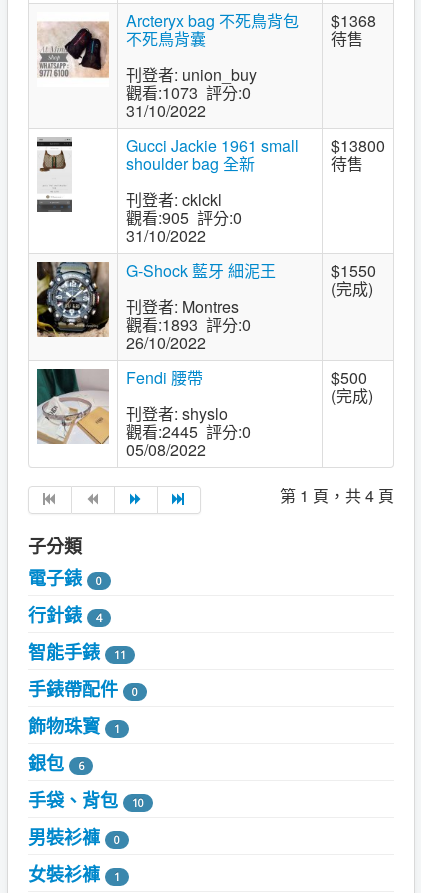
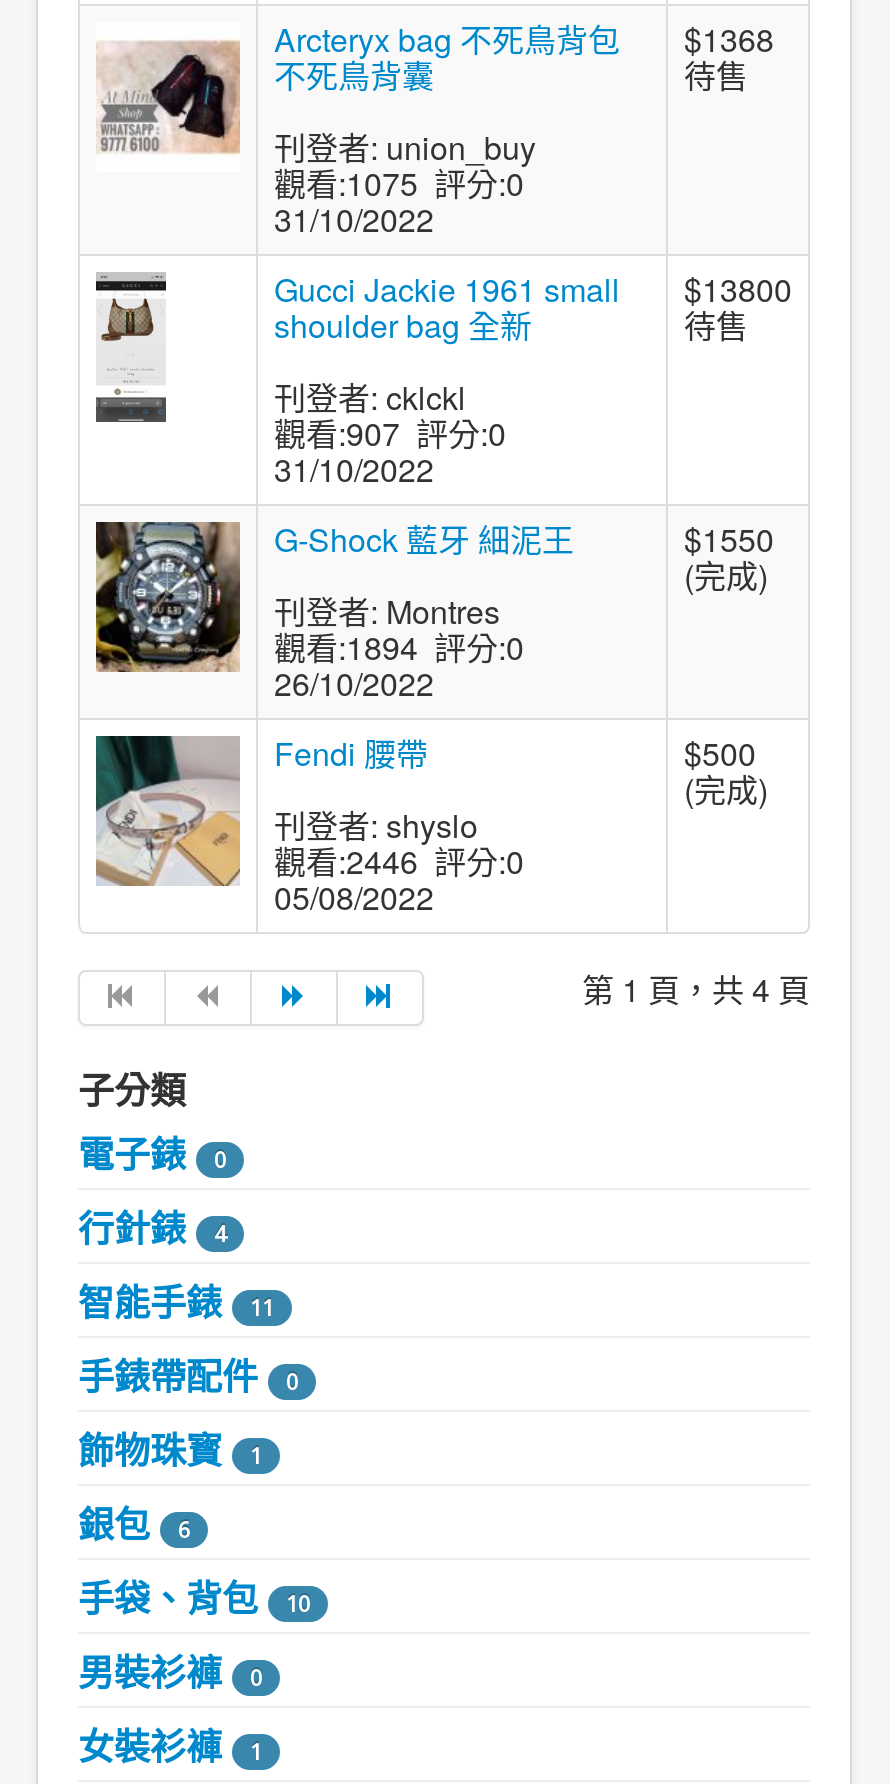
- 觀看:1073 評分:0
+ 觀看:1075 評分:0

- 觀看:905 評分:0
+ 觀看:907 評分:0

- 觀看:1893 評分:0
+ 觀看:1894 評分:0

- 觀看:2445 評分:0
+ 觀看:2446 評分:0
